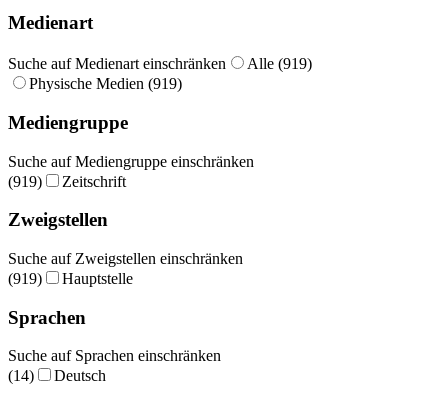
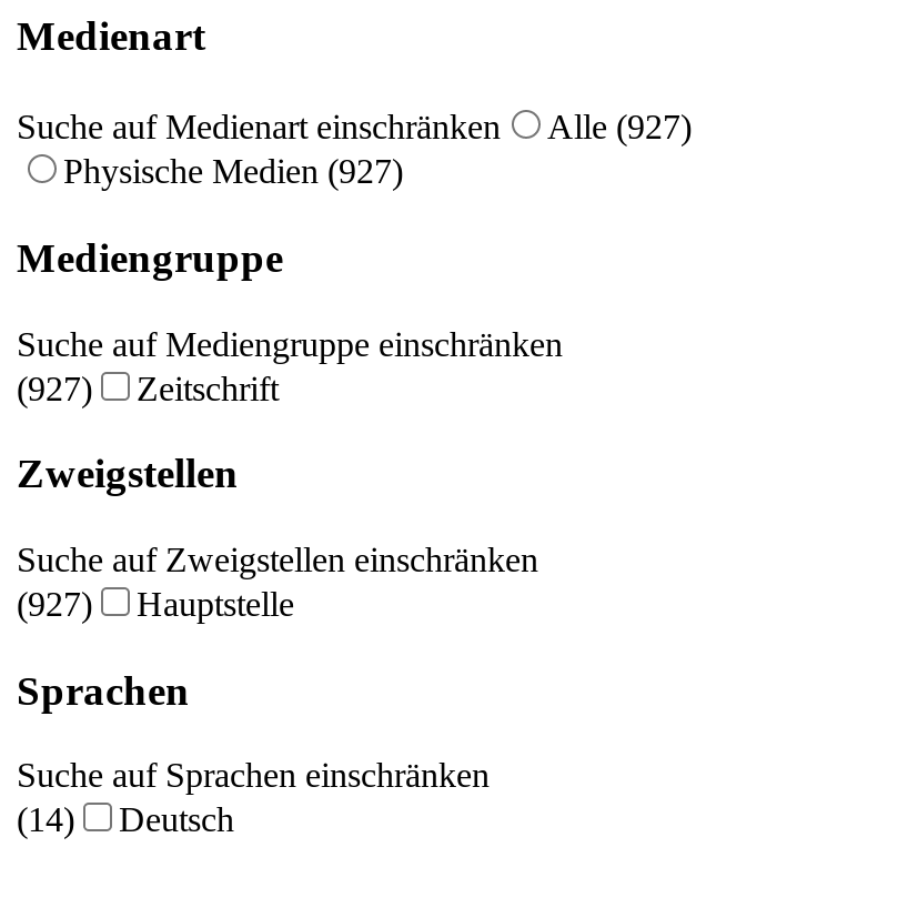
- Suche auf Medienart einschränken Alle (919)
+ Suche auf Medienart einschränken Alle (927)

- Physische Medien (919)
+ Physische Medien (927)

- (919) Zeitschrift
+ (927) Zeitschrift

- (919) Hauptstelle
+ (927) Hauptstelle
